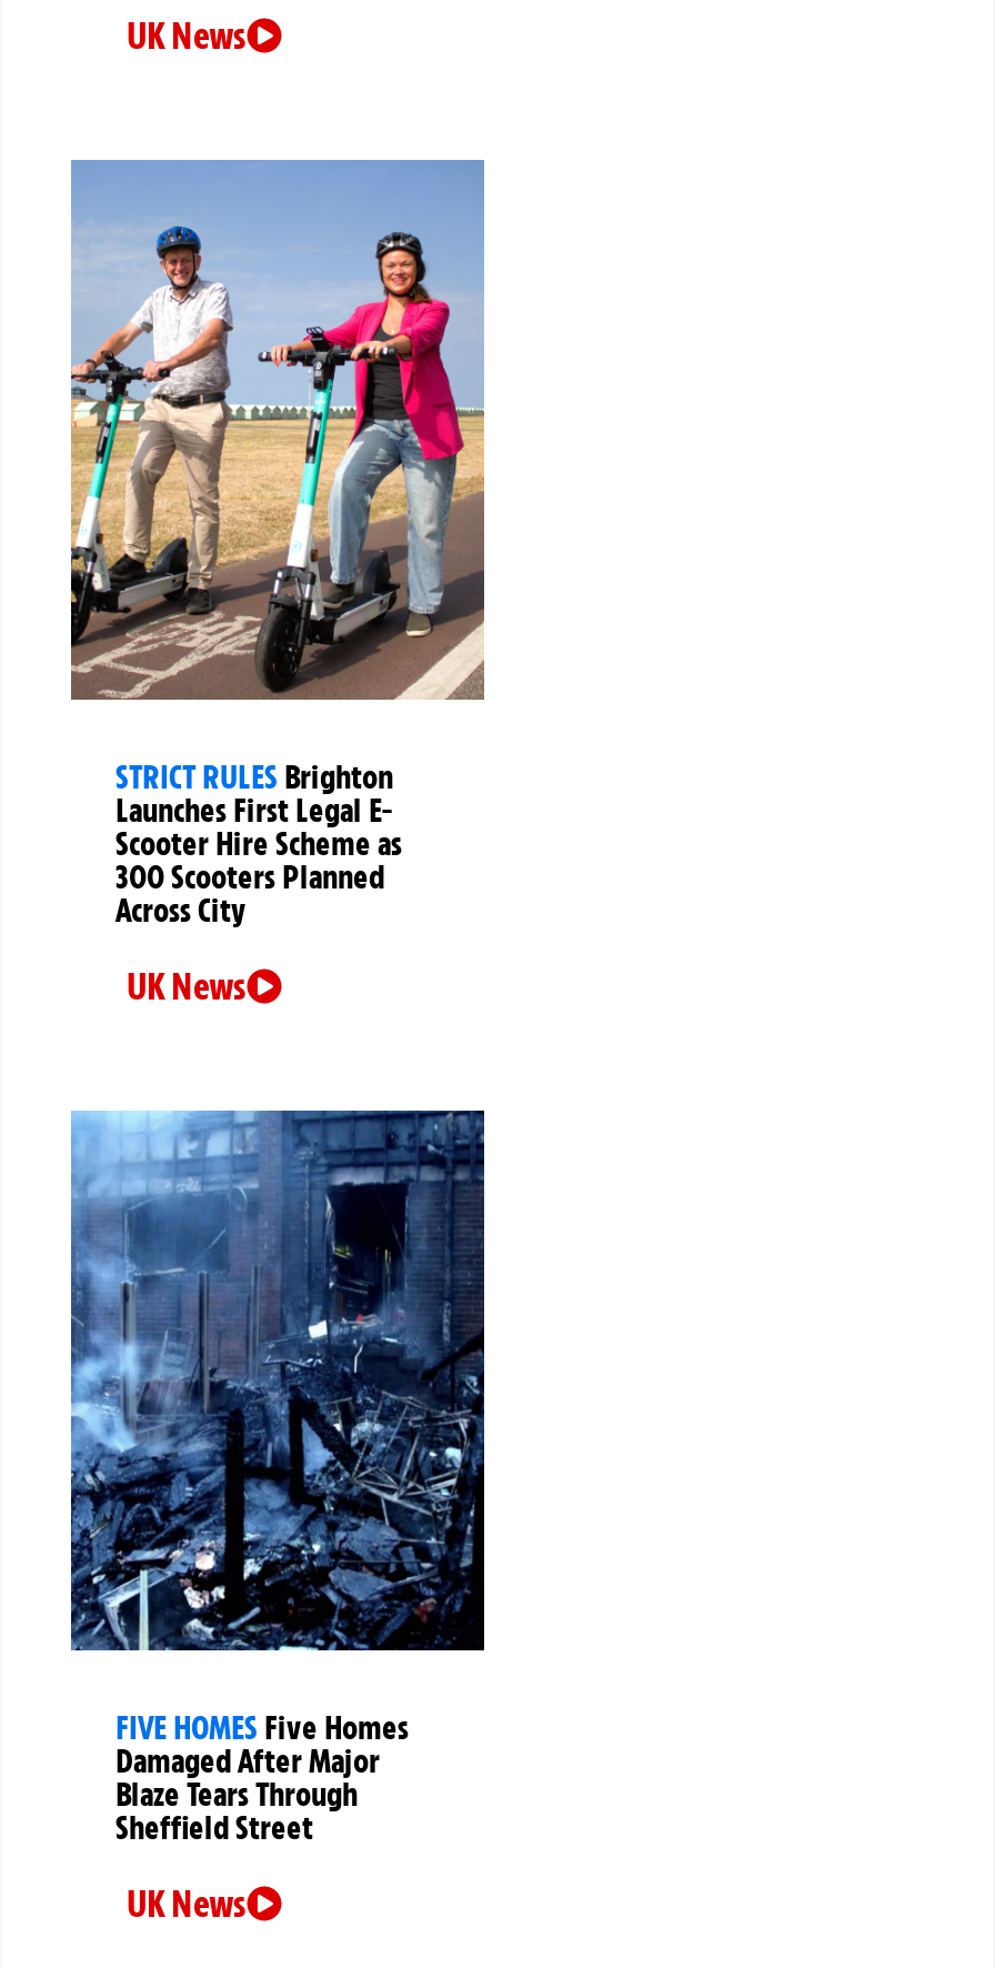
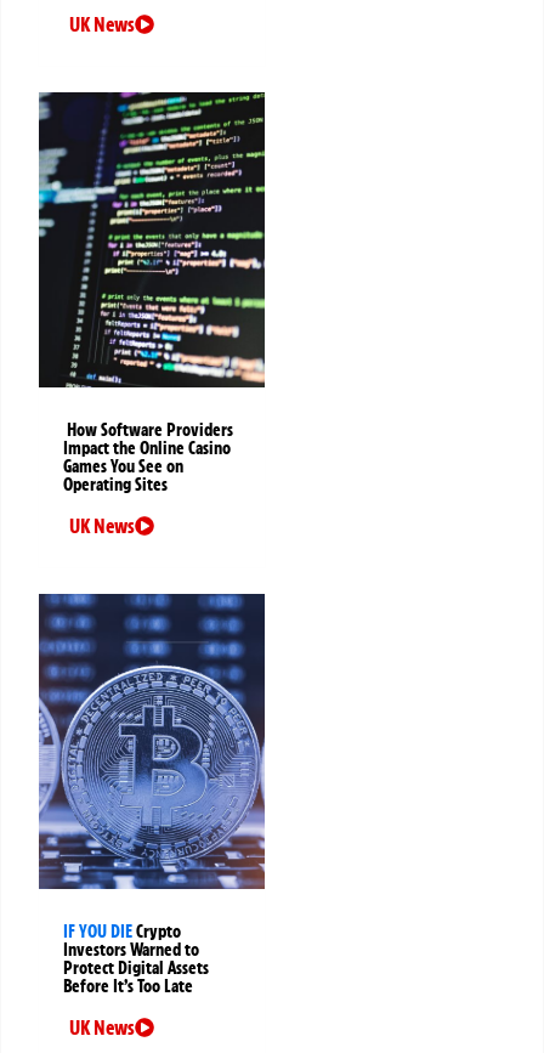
- [image]
- STRICT RULES Brighton
- Launches First Legal E-
- Scooter Hire Scheme as
- 300 Scooters Planned
- Across City
+ [image]
+ How Software Providers
+ Impact the Online Casino
+ Games You See on
+ Operating Sites

- [image]
- FIVE HOMES Five Homes
- Damaged After Major
- Blaze Tears Through
- Sheffield Street
+ [image]
+ IF YOU DIE Crypto
+ Investors Warned to
+ Protect Digital Assets
+ Before It’s Too Late
